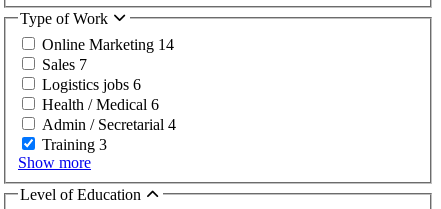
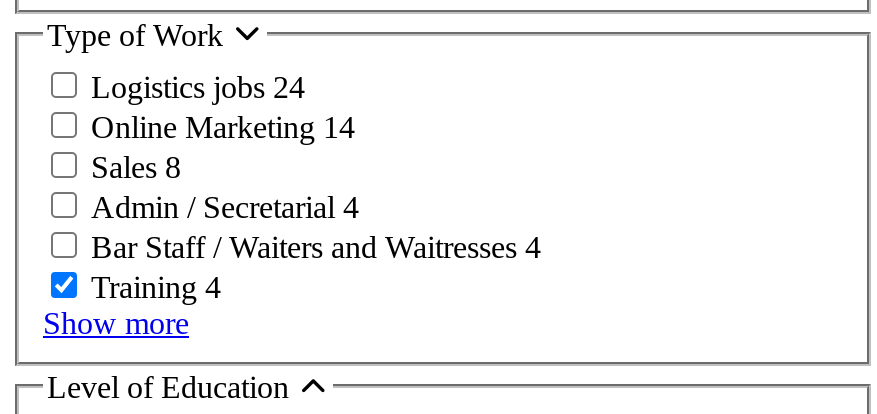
+ Logistics jobs 24

moved down: Online Marketing 14

- Sales 7
- Logistics jobs 6
- Health / Medical 6
+ Sales 8

moved up: Admin / Secretarial 4

- Training 3
+ Bar Staff / Waiters and Waitresses 4
+ Training 4
